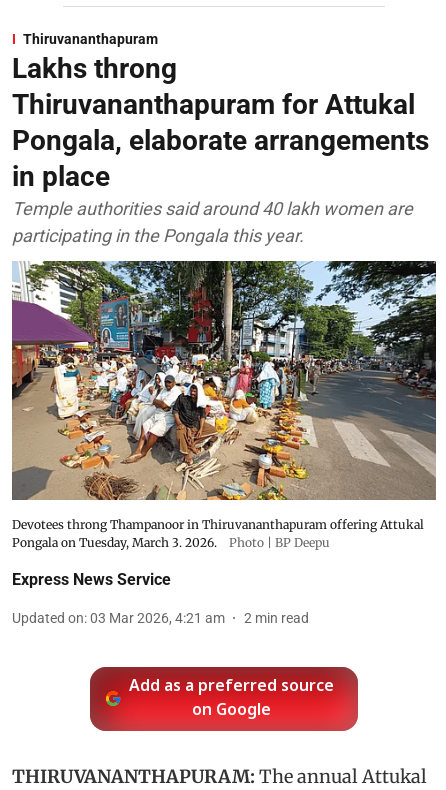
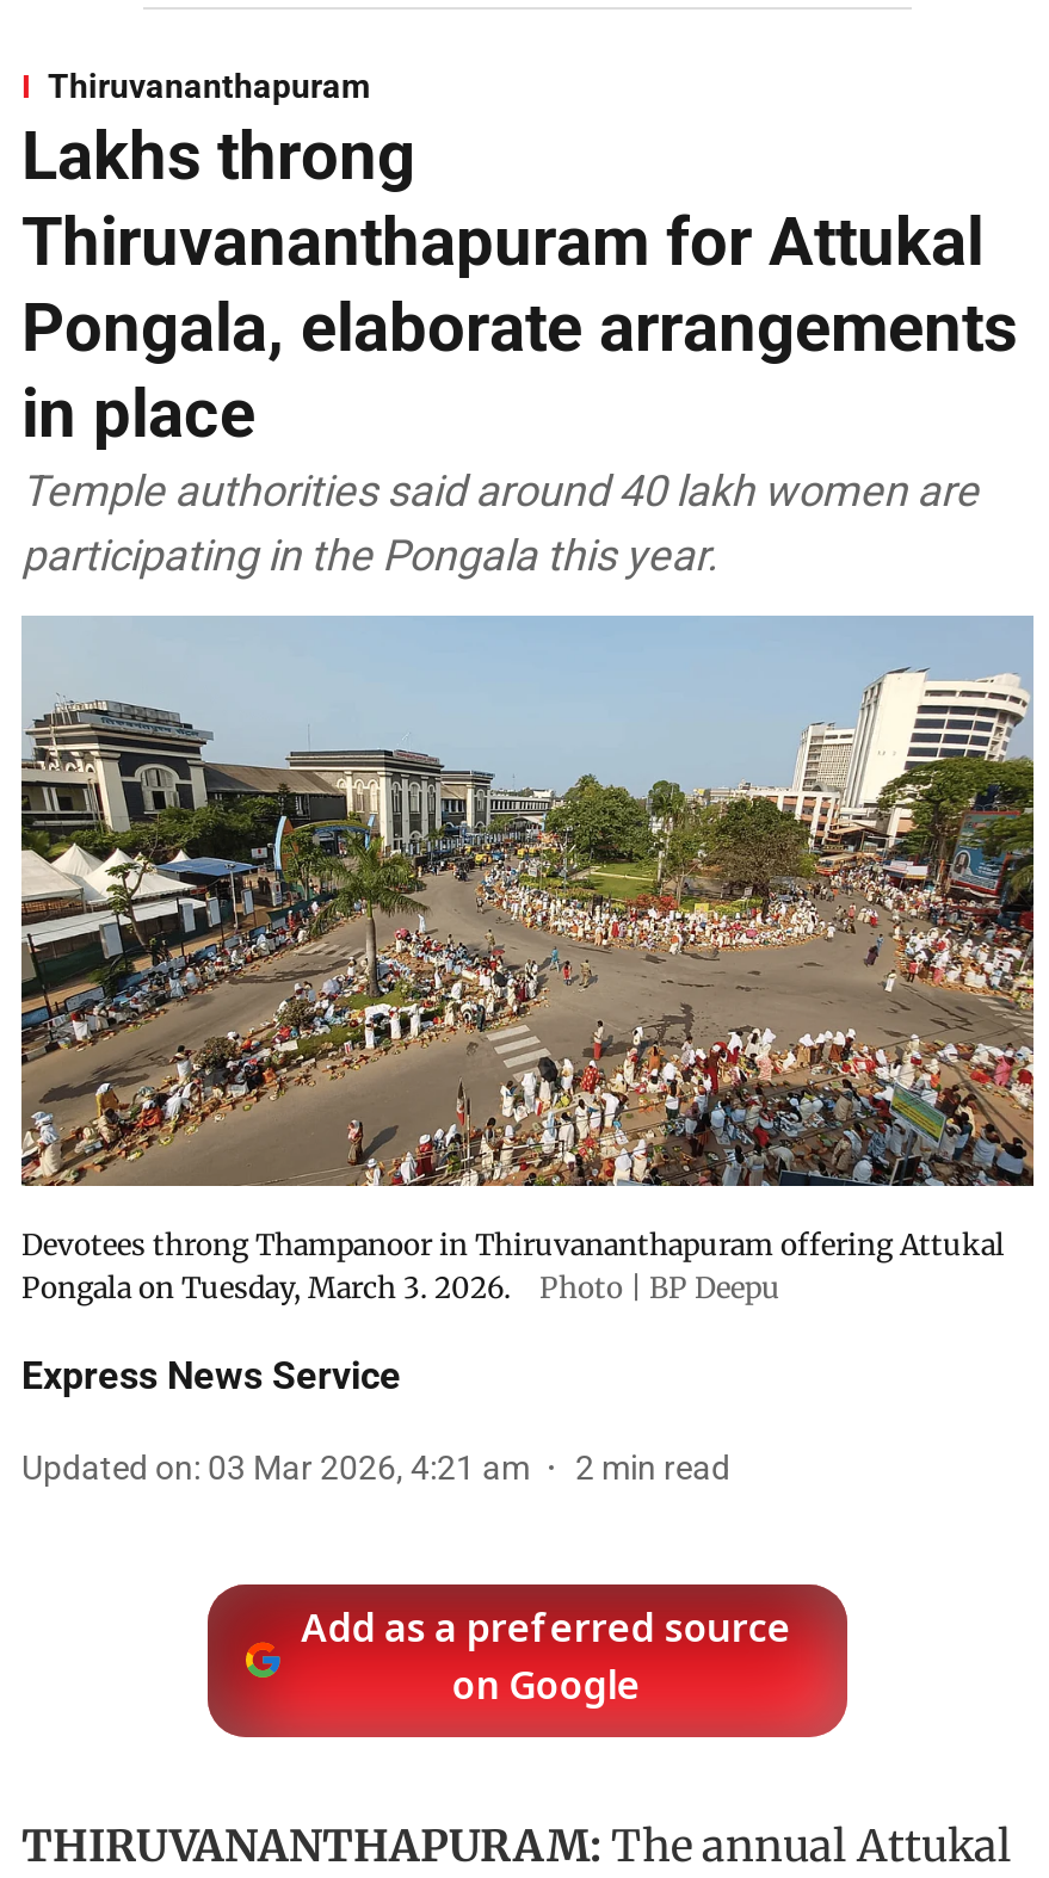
- [image]
+ [image]
